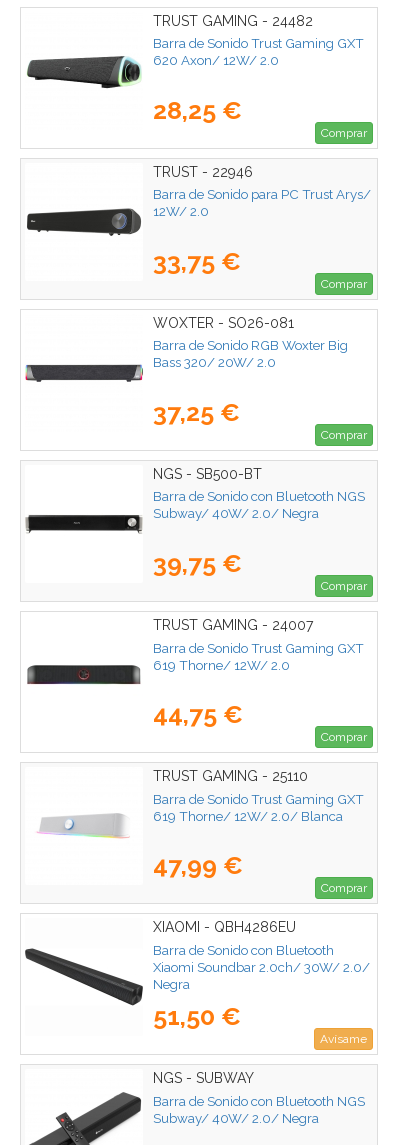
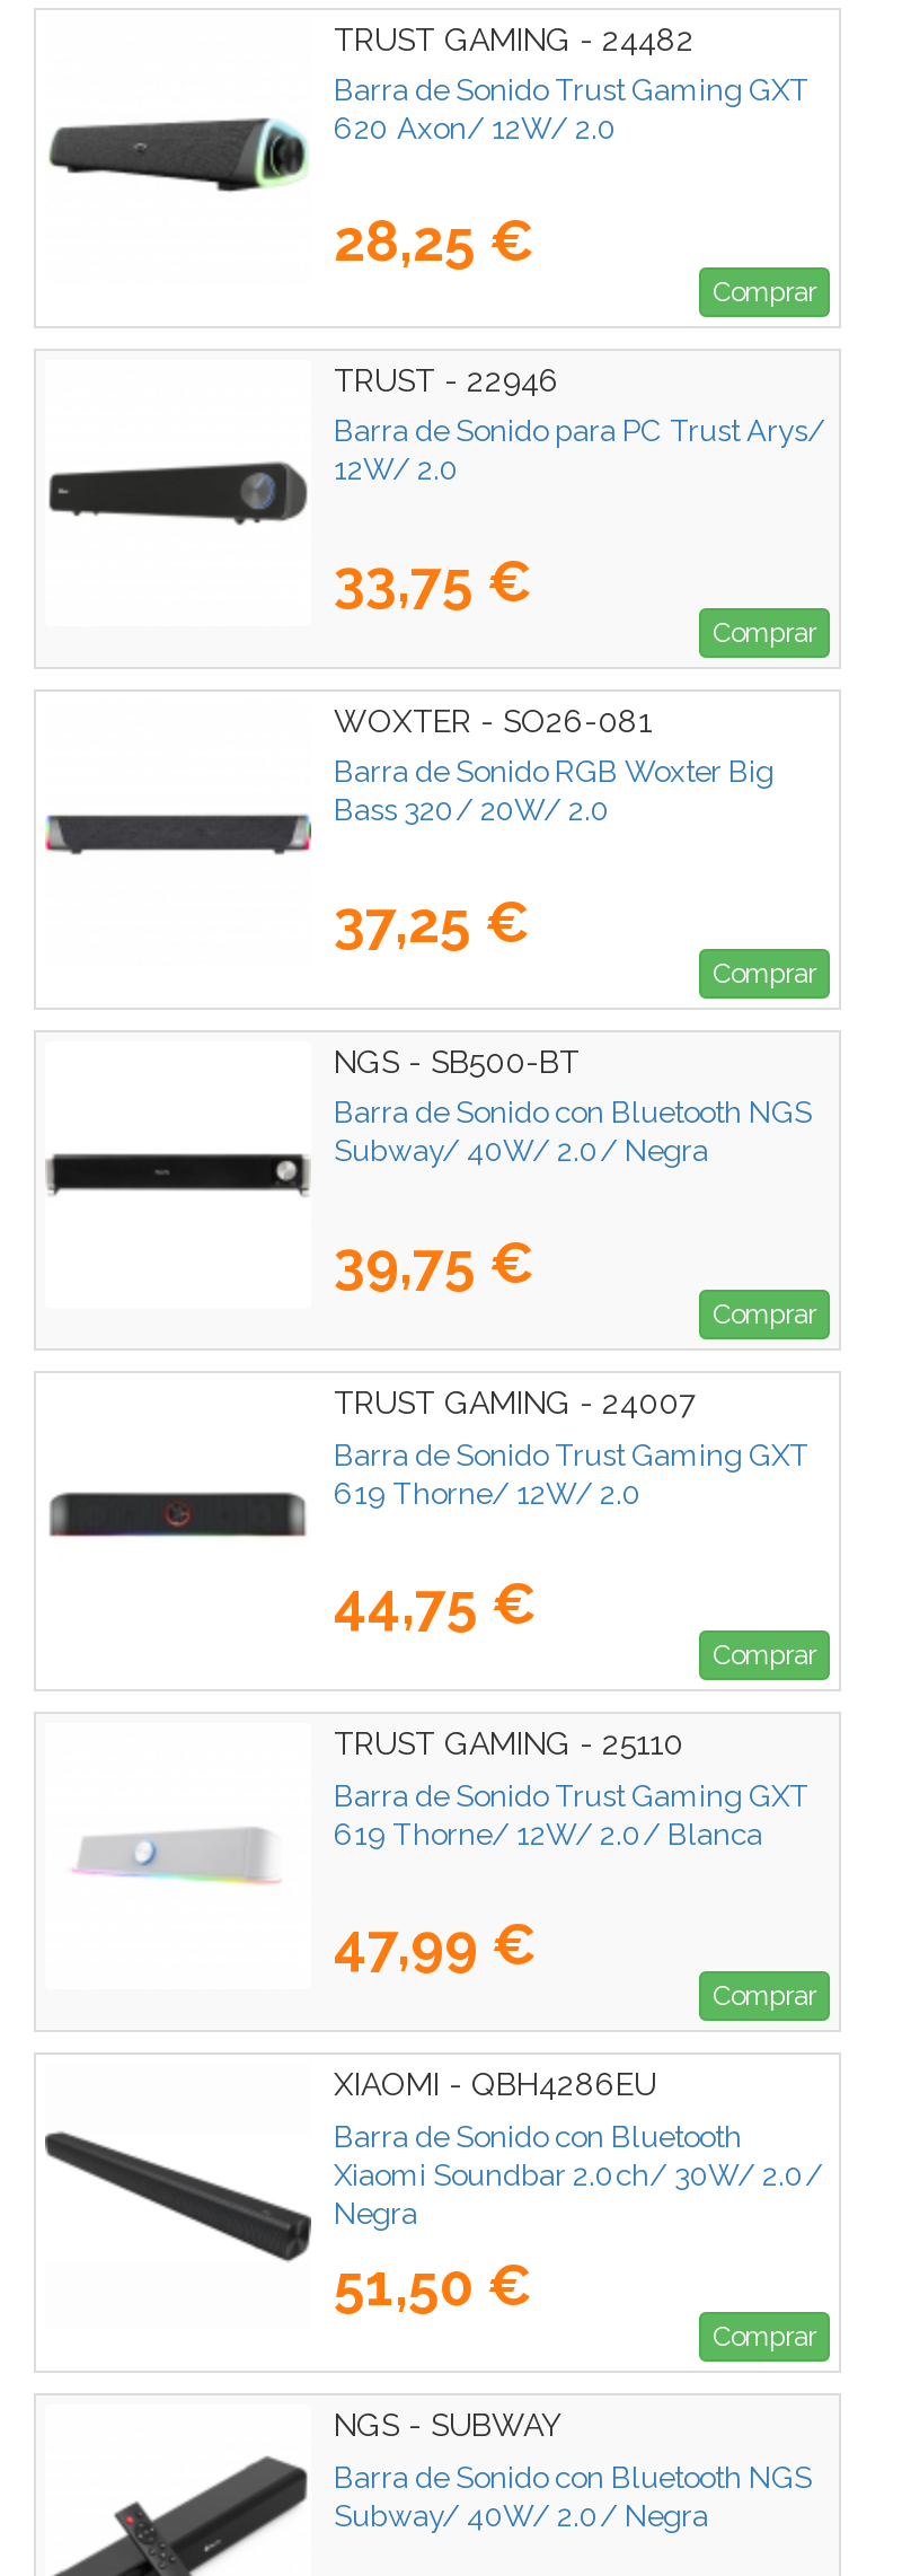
- Avísame
+ Comprar
